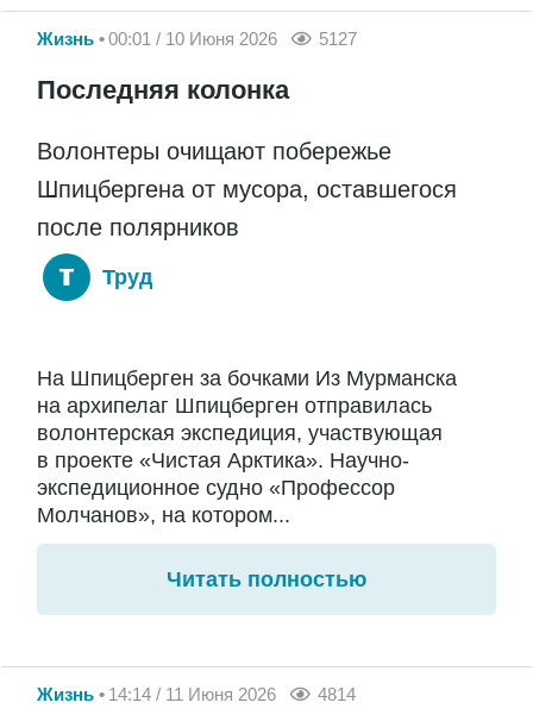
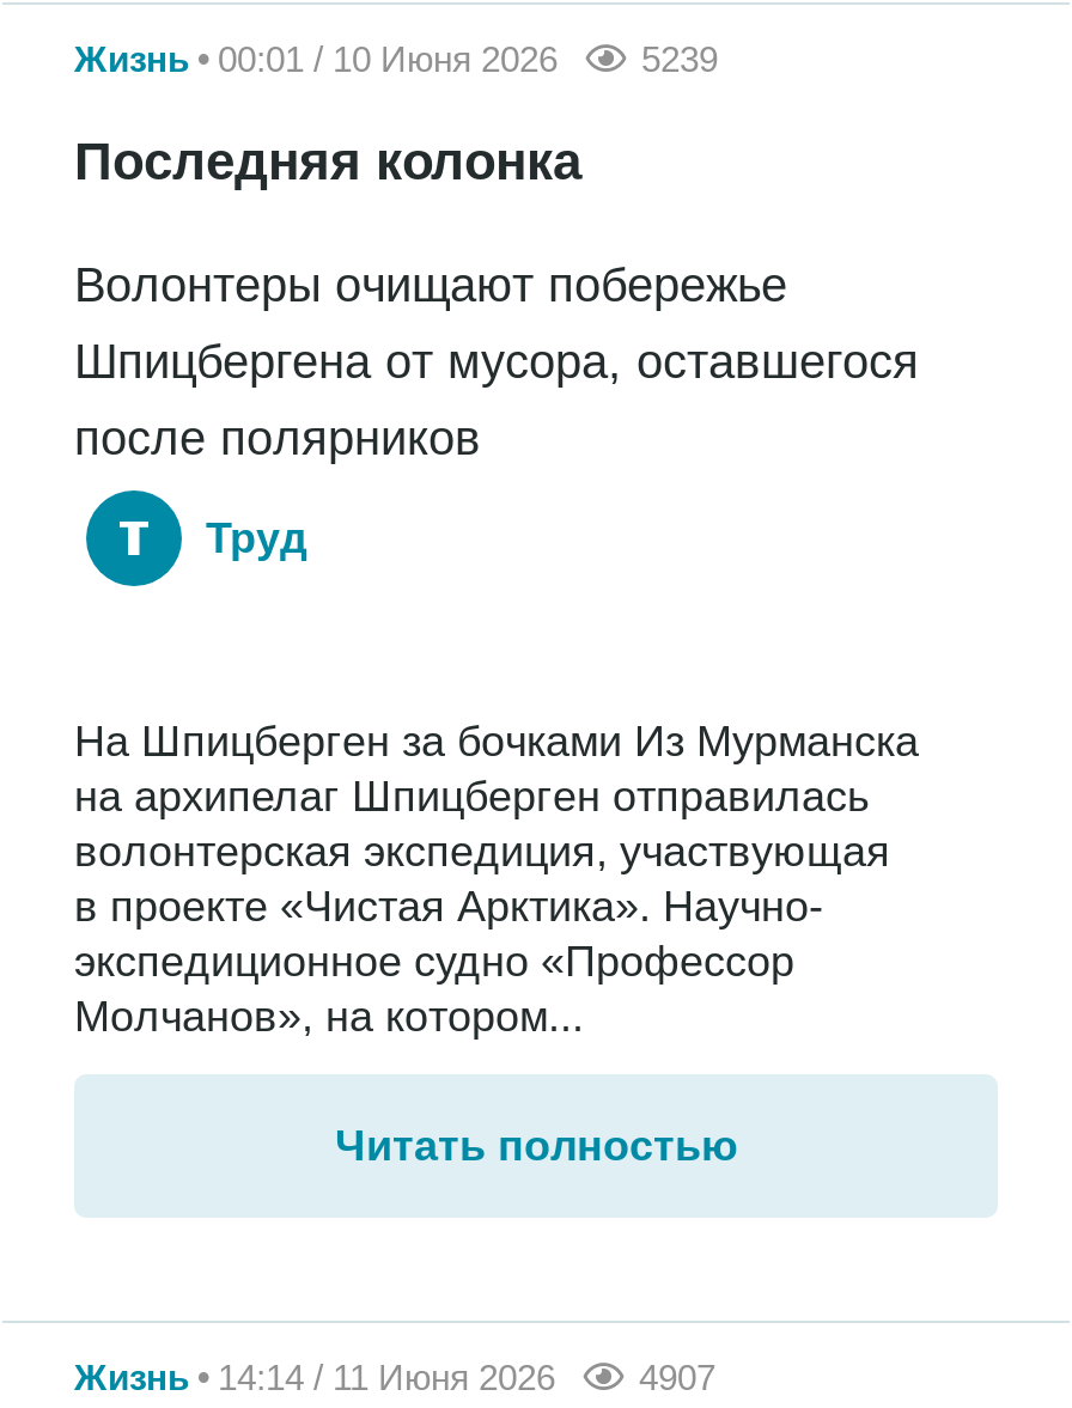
- 5127
+ 5239

- 4814
+ 4907
